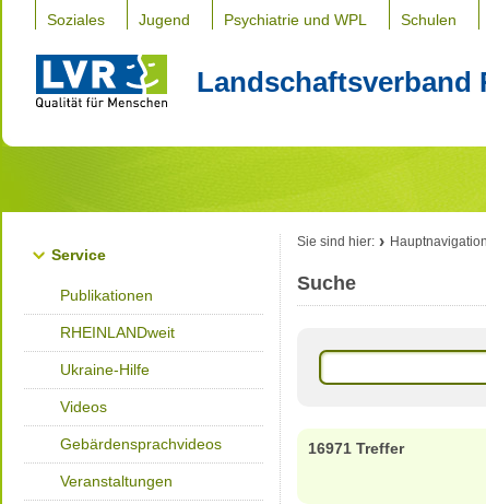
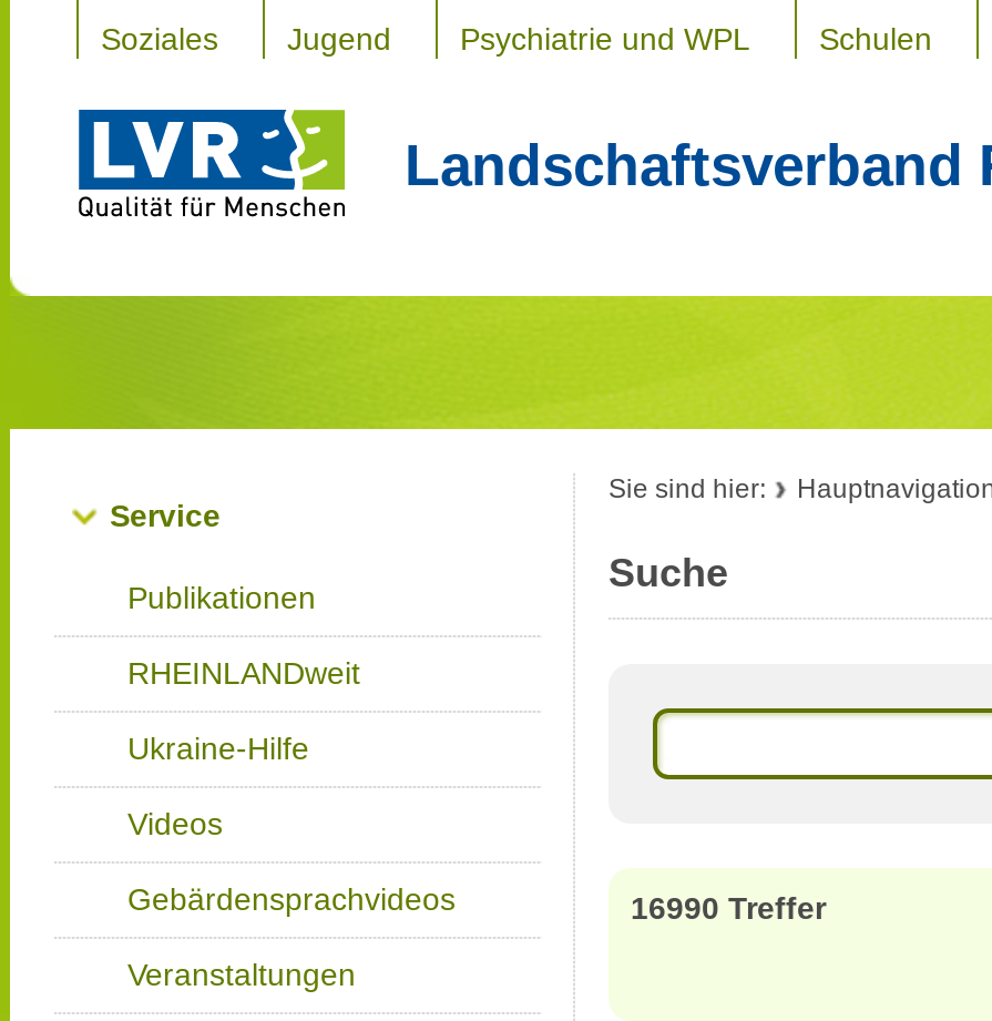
- 16971 Treffer
+ 16990 Treffer
